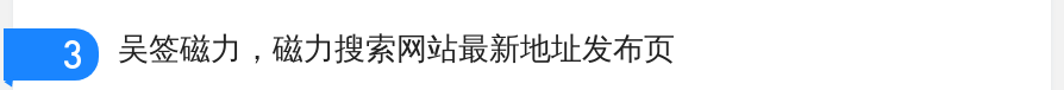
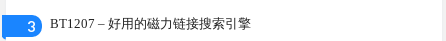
- 吴签磁力，磁力搜索网站最新地址发布页
+ BT1207 – 好用的磁力链接搜索引擎
